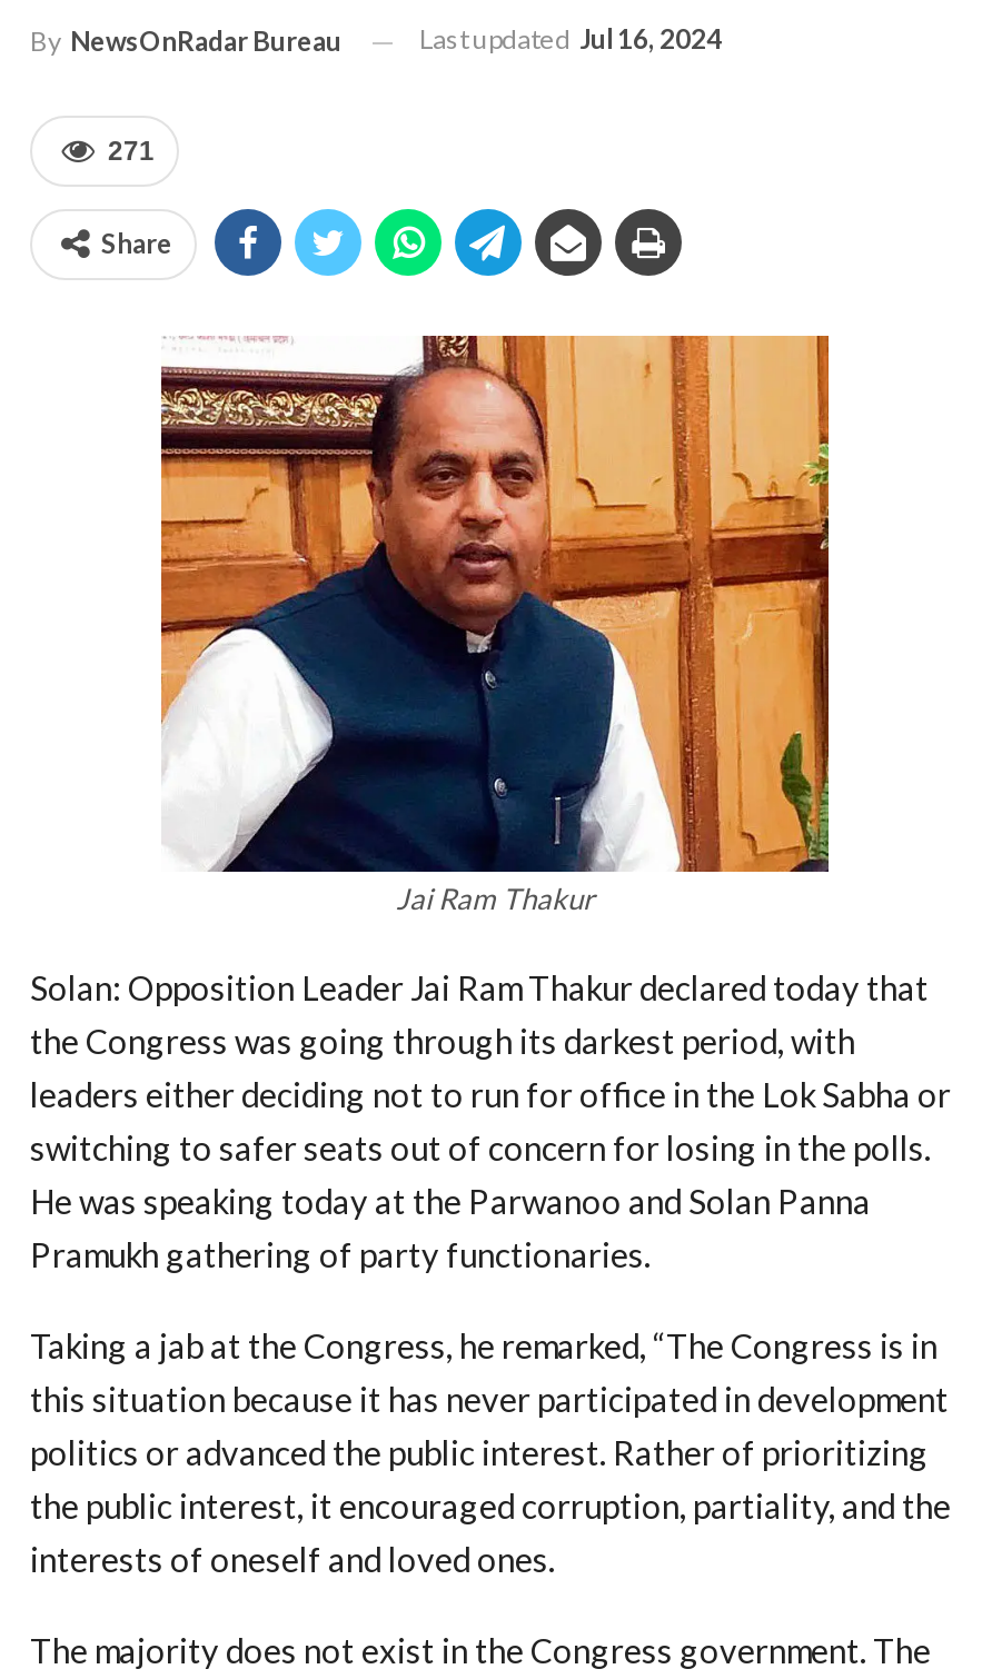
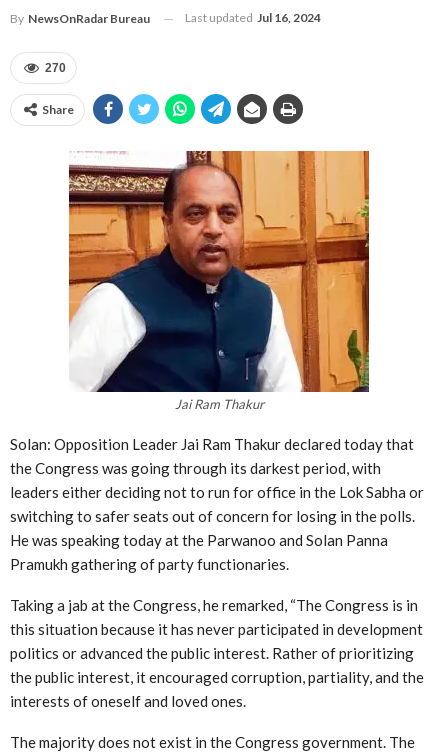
- 271
+ 270
